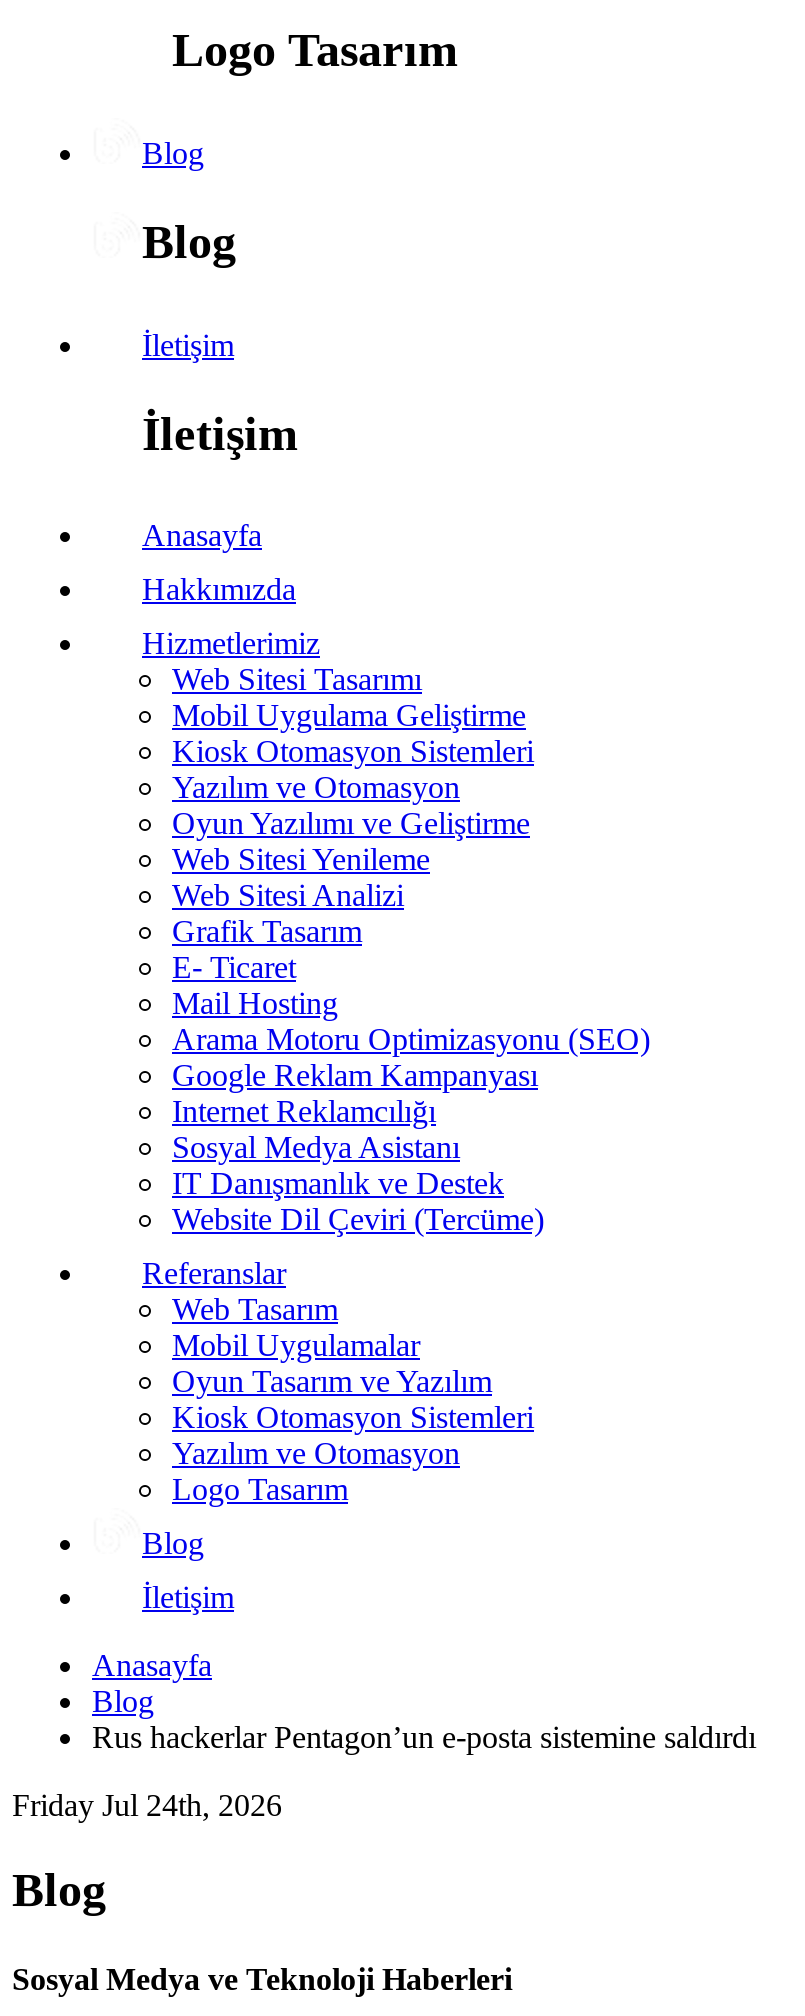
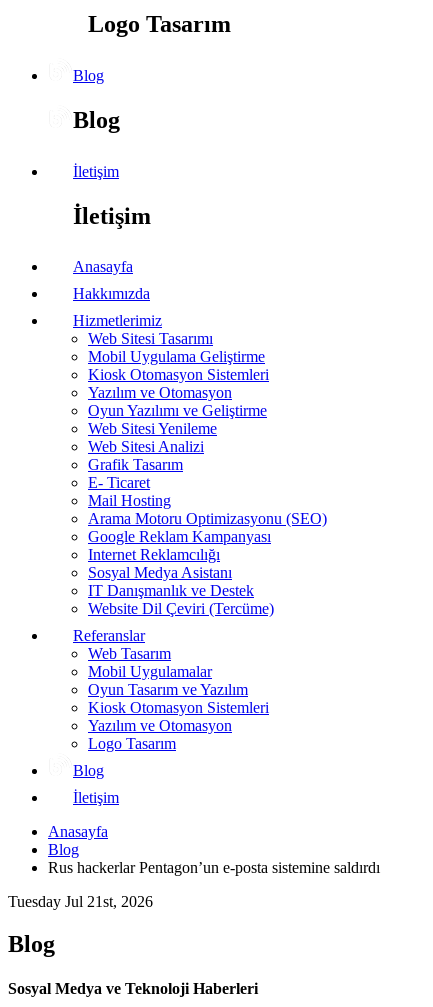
- Friday Jul 24th, 2026
+ Tuesday Jul 21st, 2026
